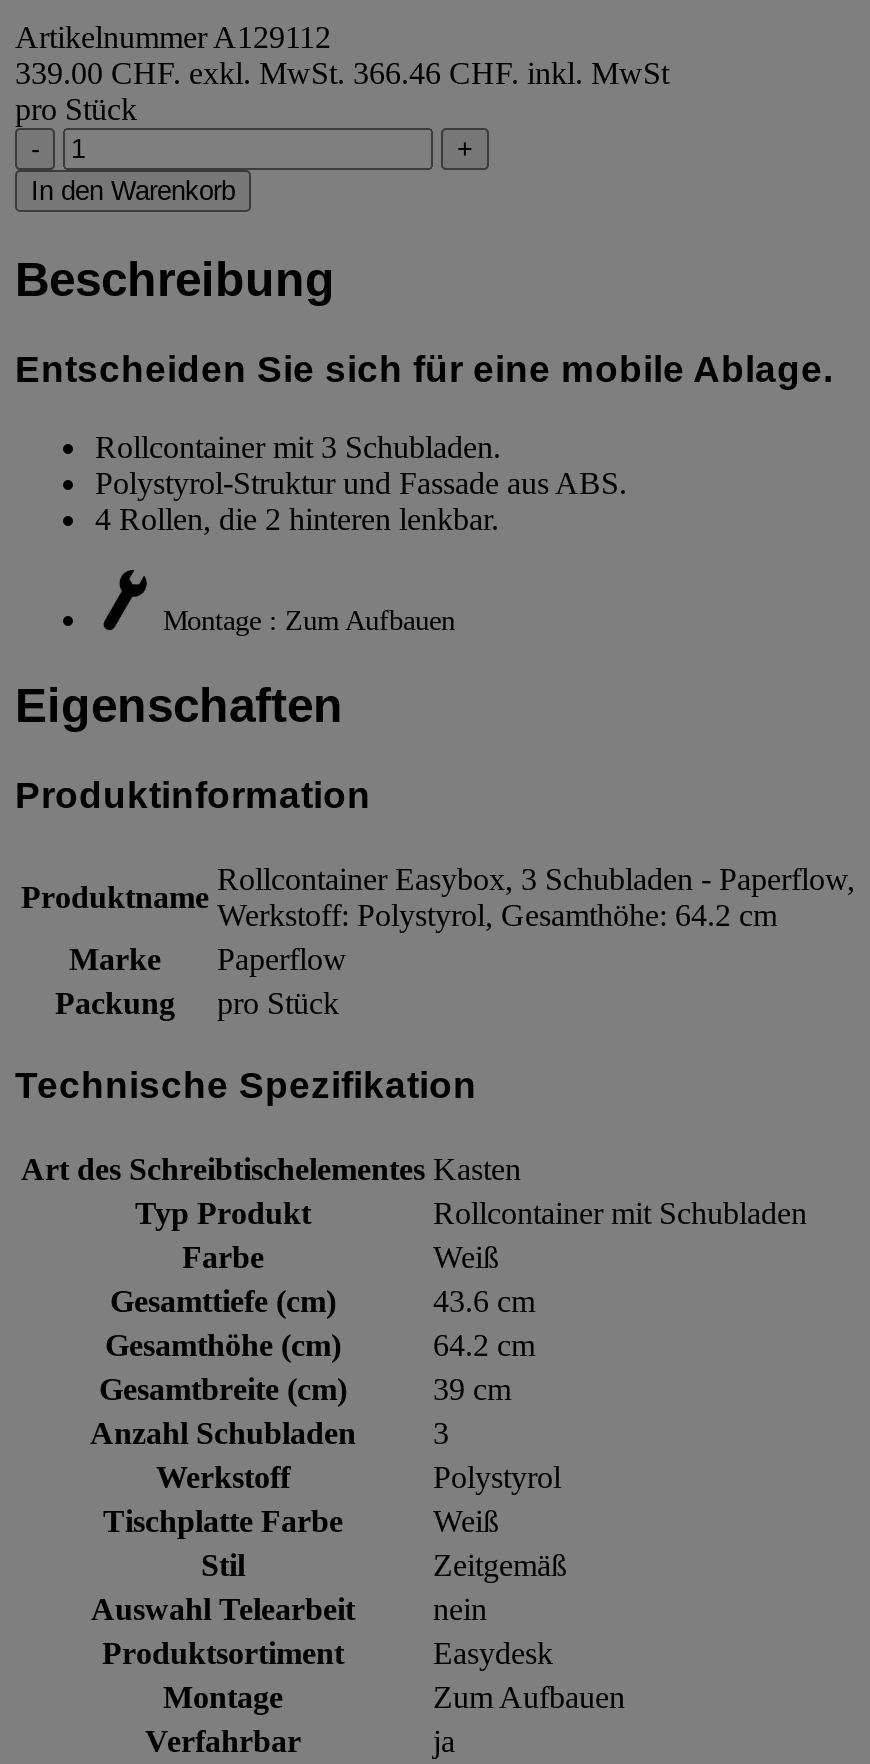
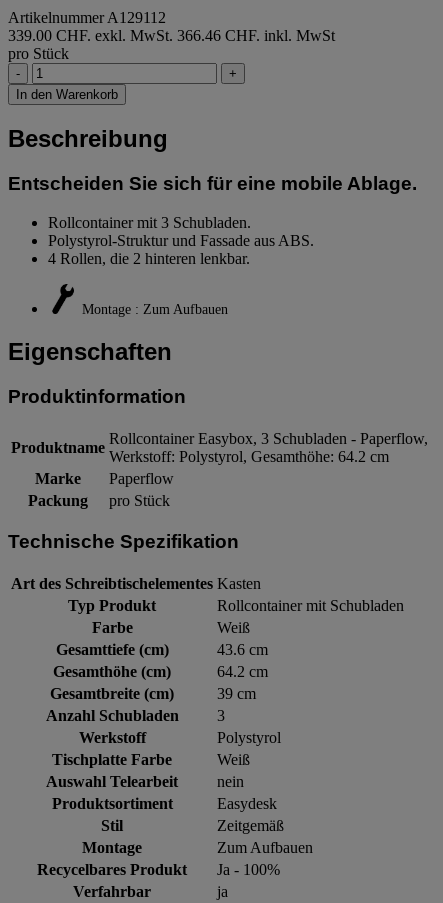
moved down: Stil | Zeitgemäß

moved up: Auswahl Telearbeit | nein | Produktsortiment | Easydesk

+ Recycelbares Produkt
+ Ja - 100%
